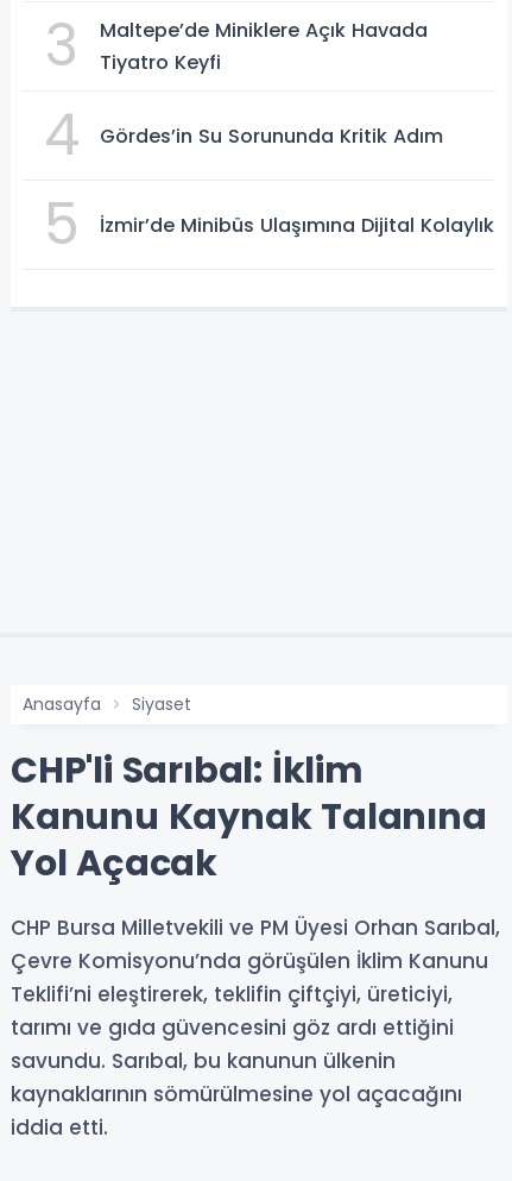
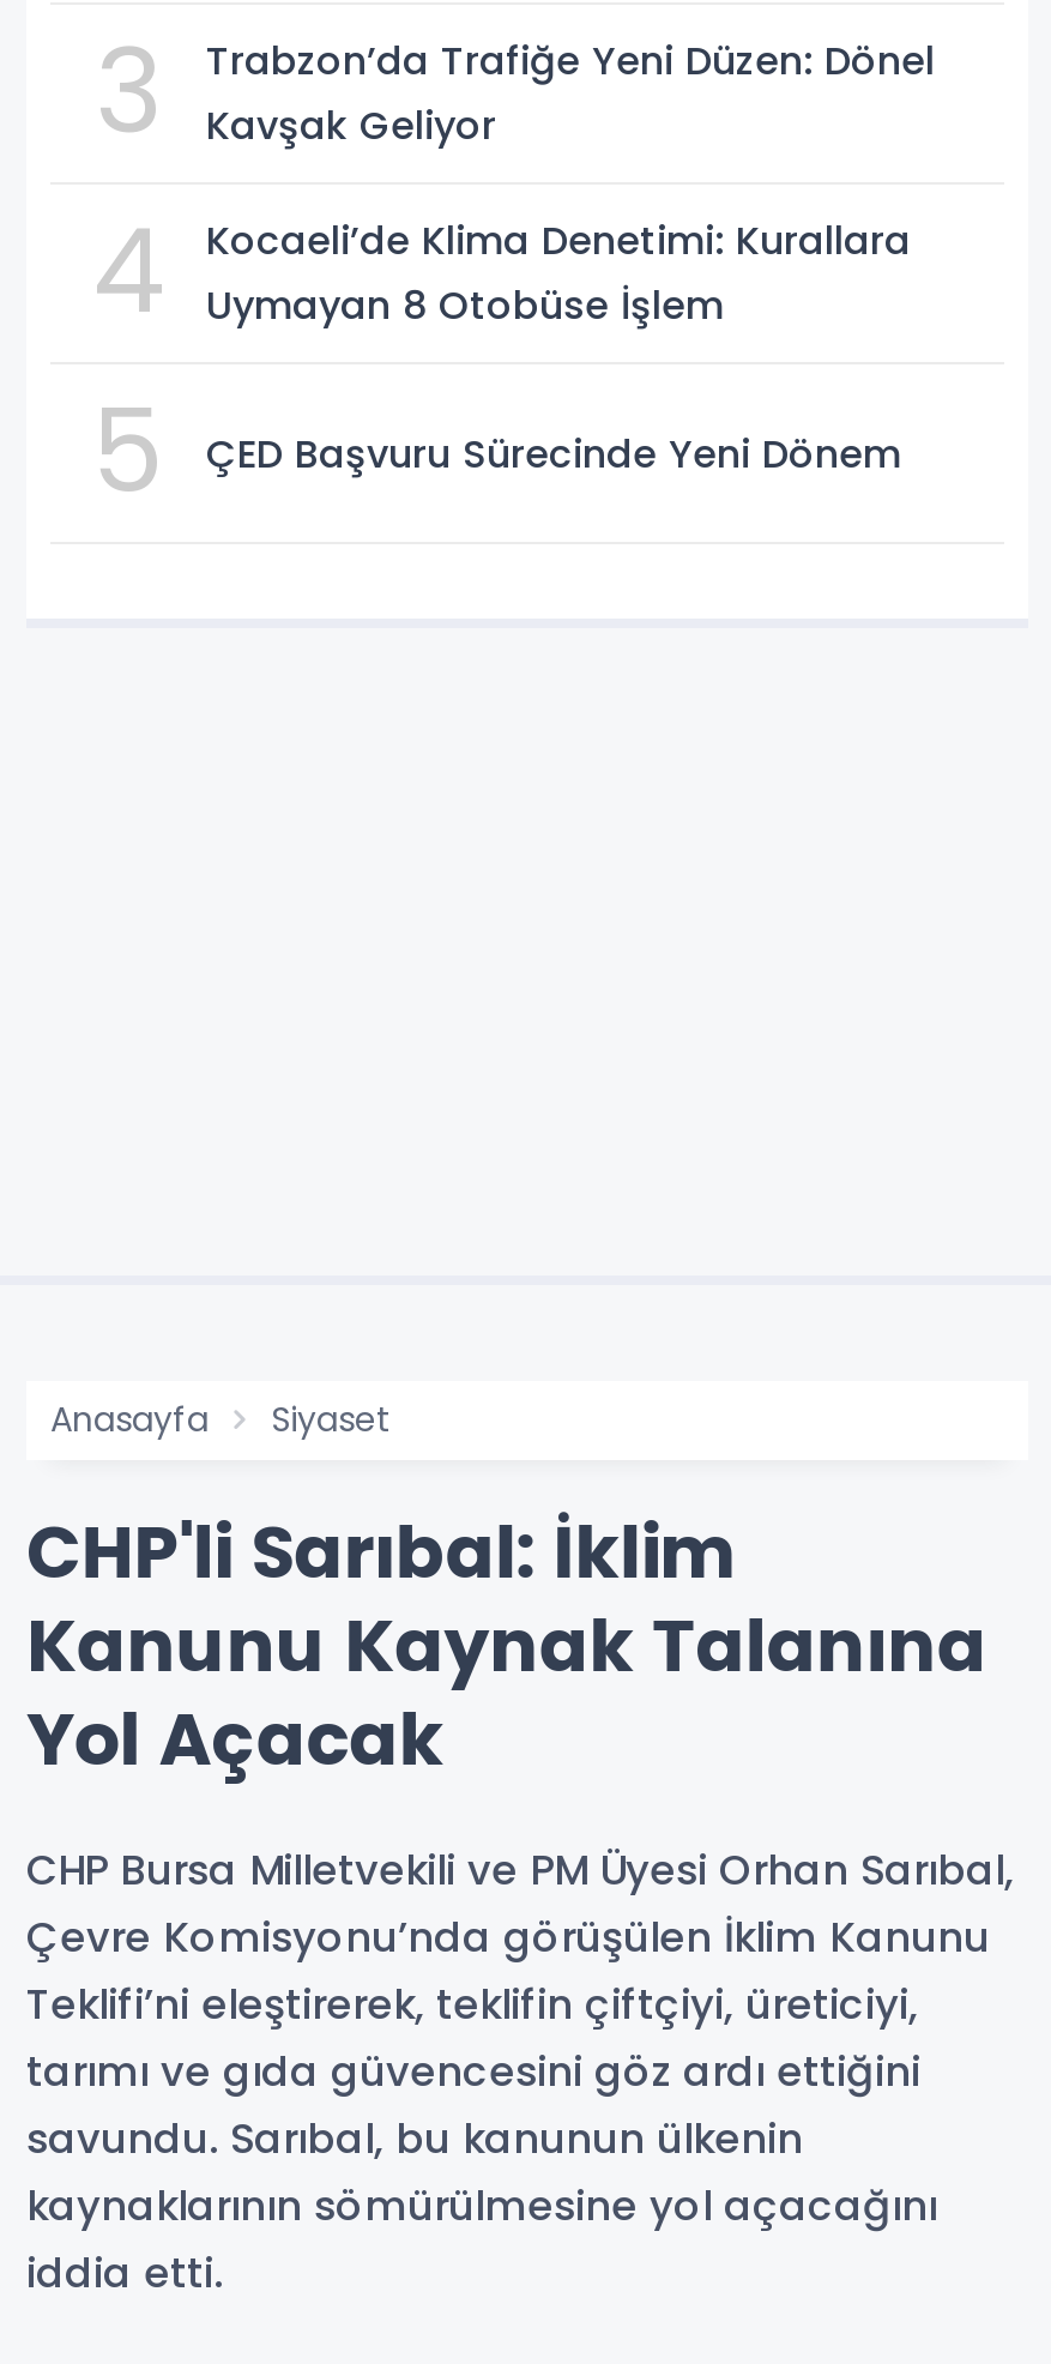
- Maltepe’de Miniklere Açık Havada
- Tiyatro Keyfi
+ Trabzon’da Trafiğe Yeni Düzen: Dönel
+ Kavşak Geliyor

- Gördes’in Su Sorununda Kritik Adım
+ Kocaeli’de Klima Denetimi: Kurallara
+ Uymayan 8 Otobüse İşlem

- İzmir’de Minibüs Ulaşımına Dijital Kolaylık
+ ÇED Başvuru Sürecinde Yeni Dönem
